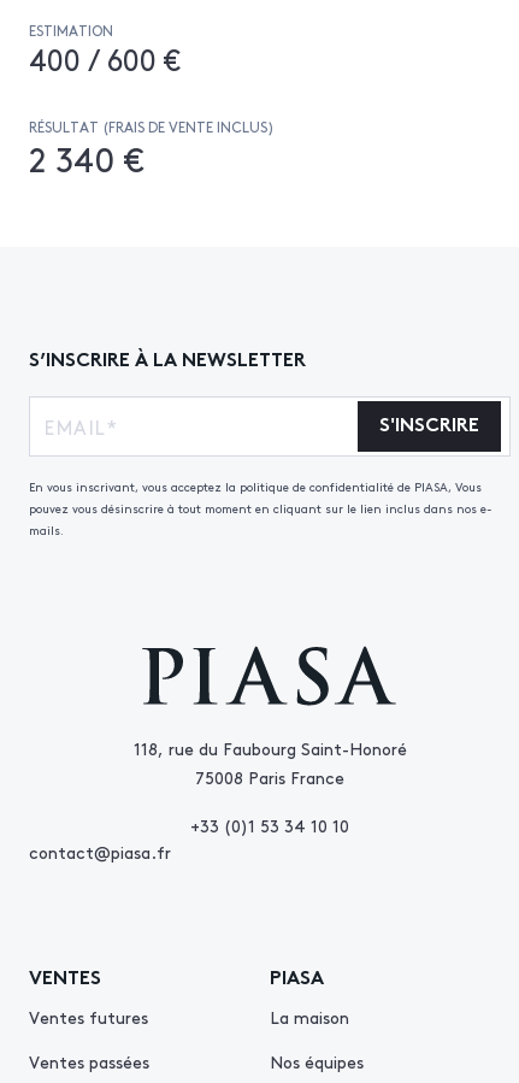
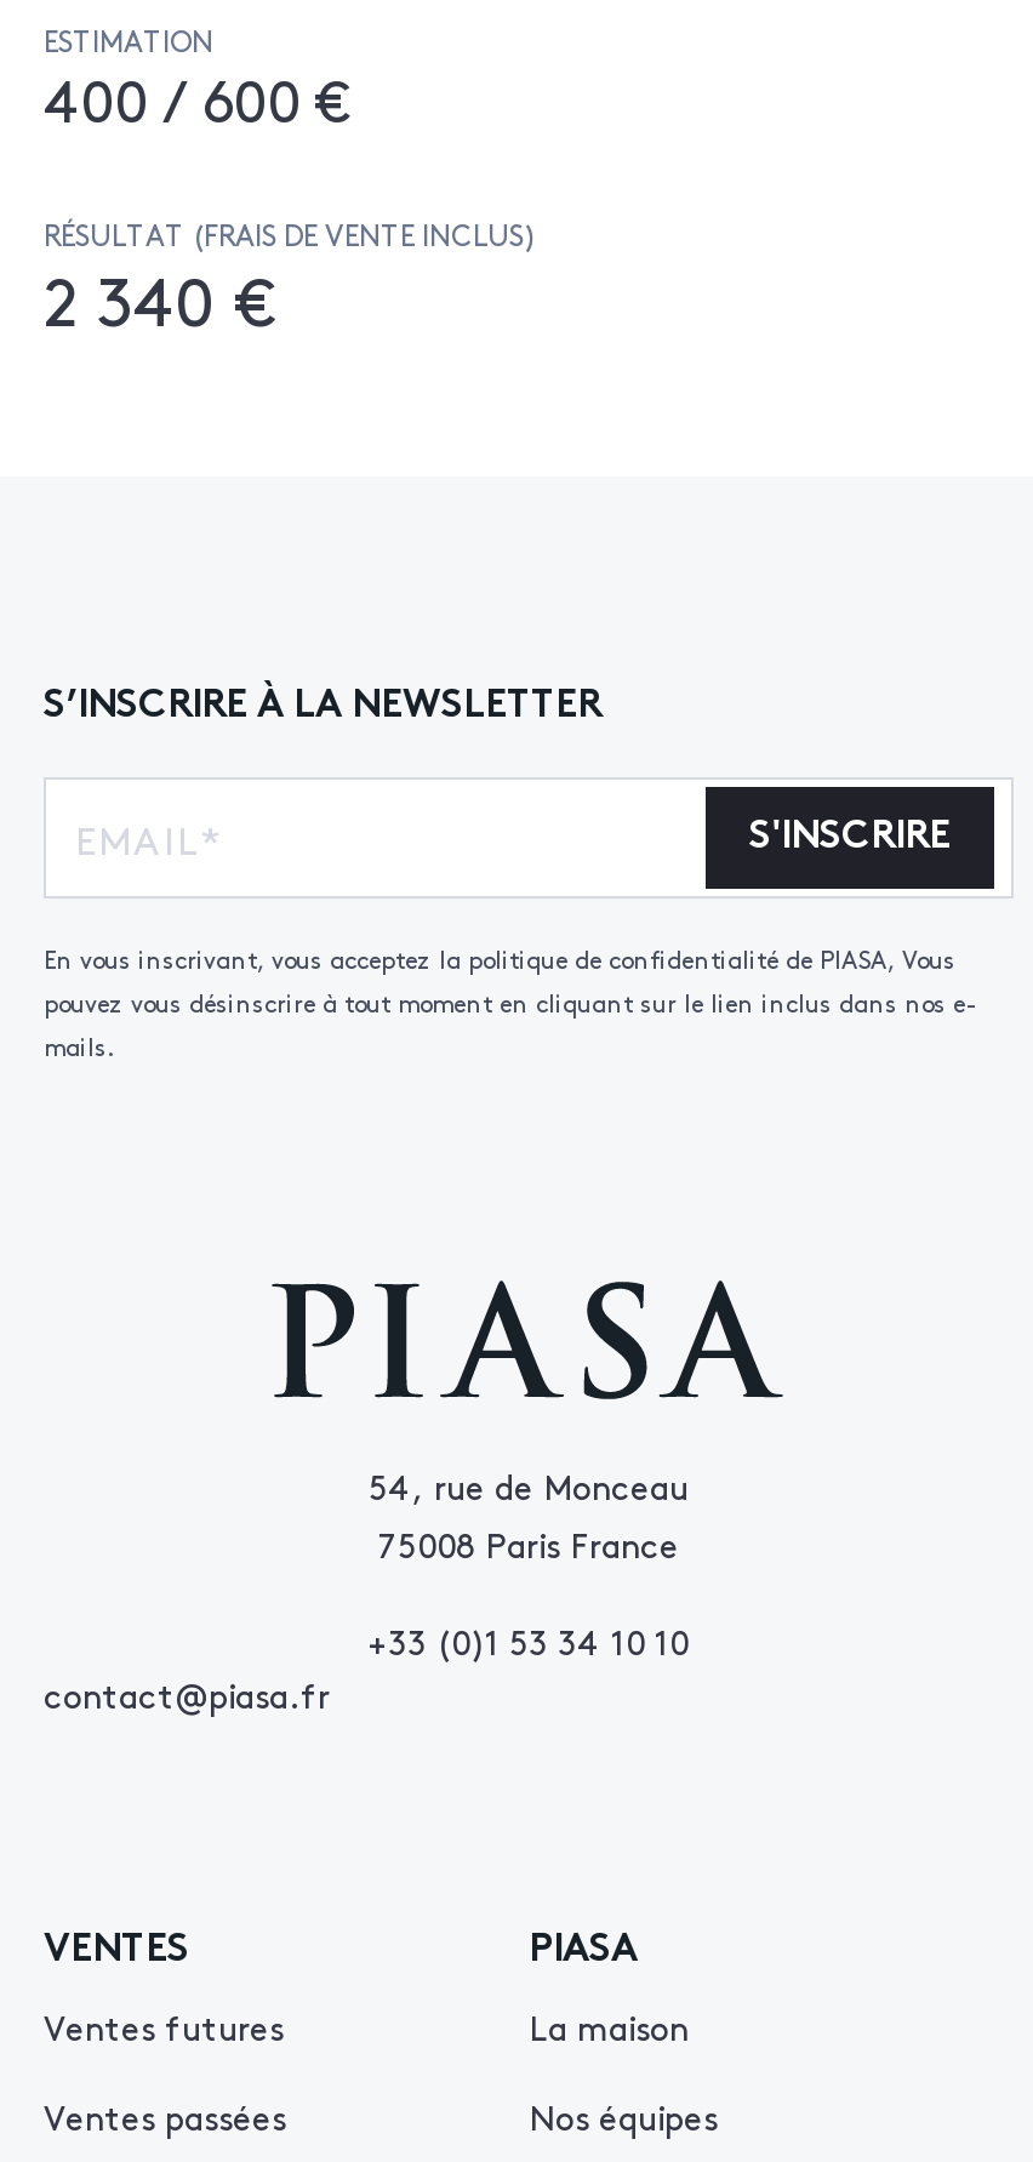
- 118, rue du Faubourg Saint-Honoré
+ 54, rue de Monceau
